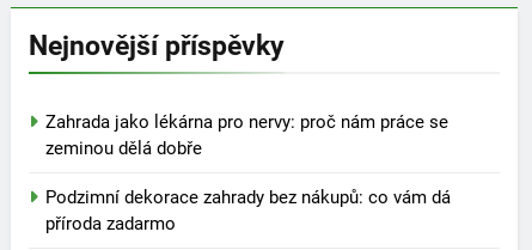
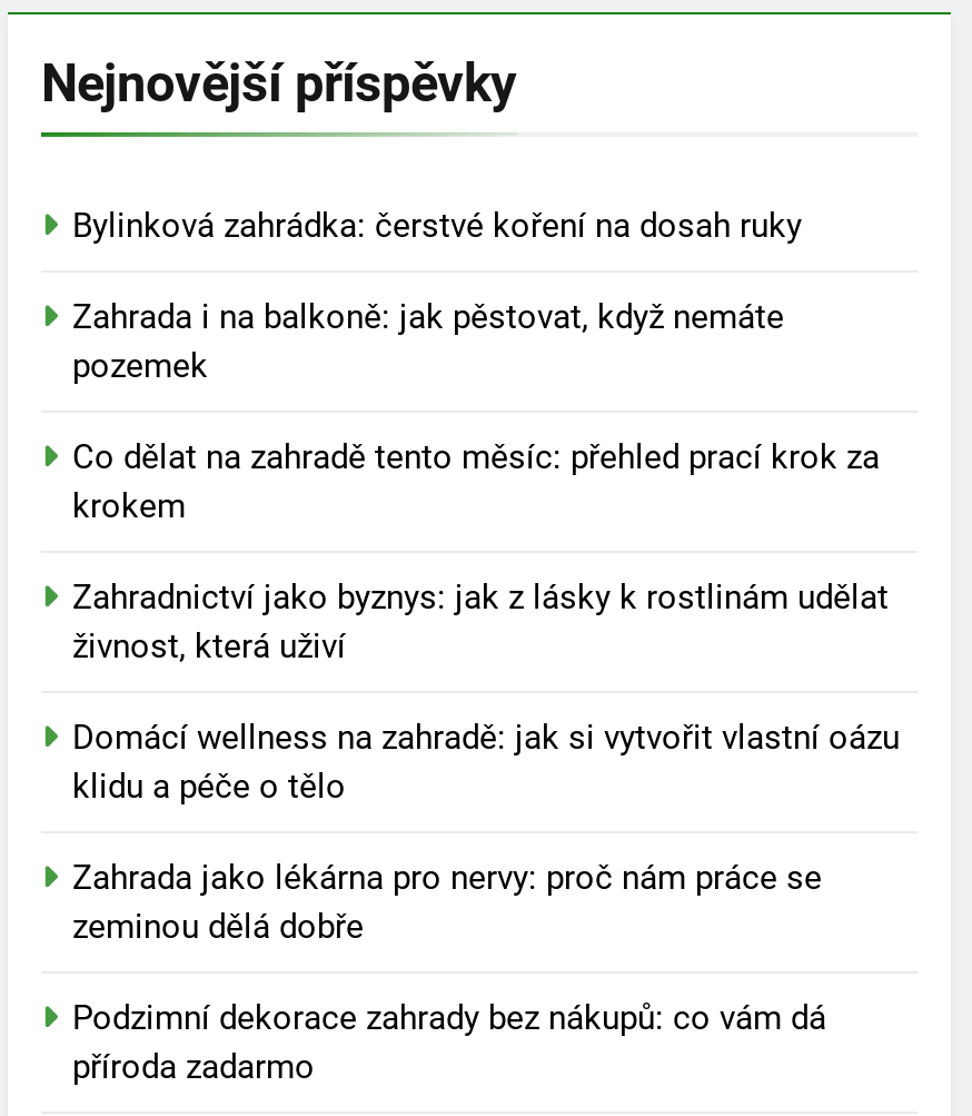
+ Bylinková zahrádka: čerstvé koření na dosah ruky
+ Zahrada i na balkoně: jak pěstovat, když nemáte
+ pozemek
+ Co dělat na zahradě tento měsíc: přehled prací krok za
+ krokem
+ Zahradnictví jako byznys: jak z lásky k rostlinám udělat
+ živnost, která uživí
+ Domácí wellness na zahradě: jak si vytvořit vlastní oázu
+ klidu a péče o tělo
